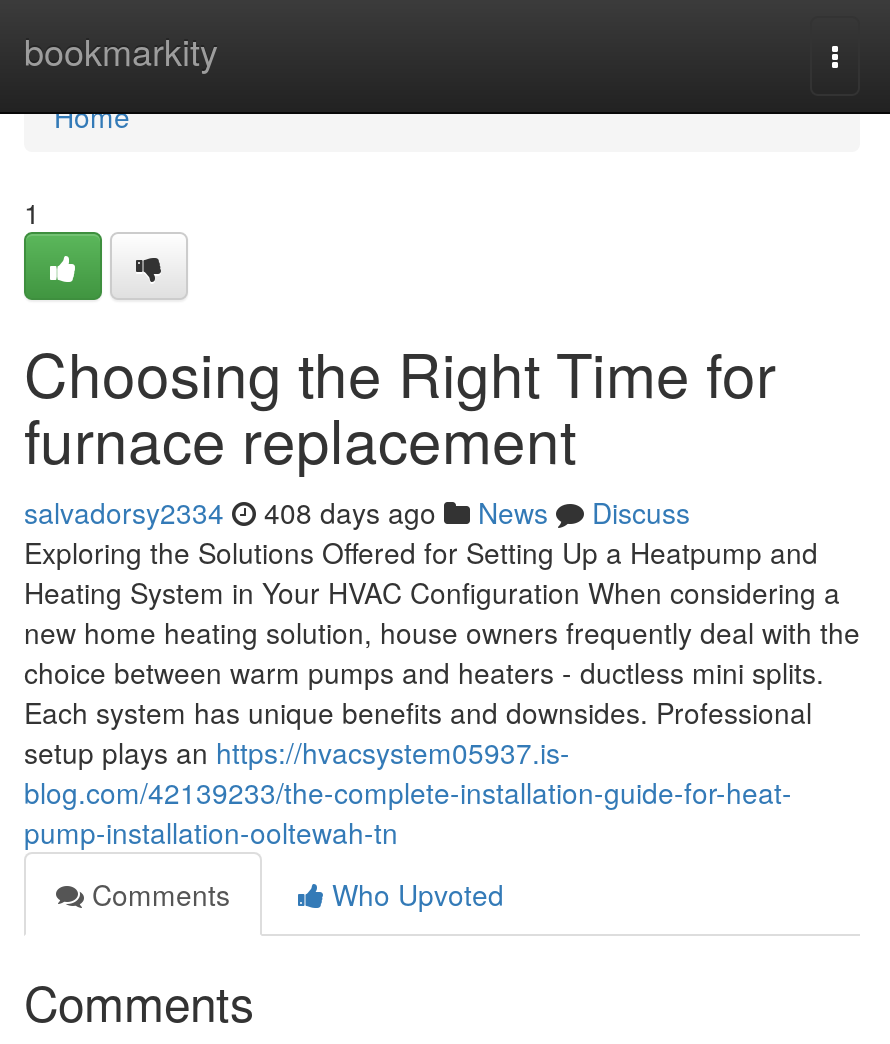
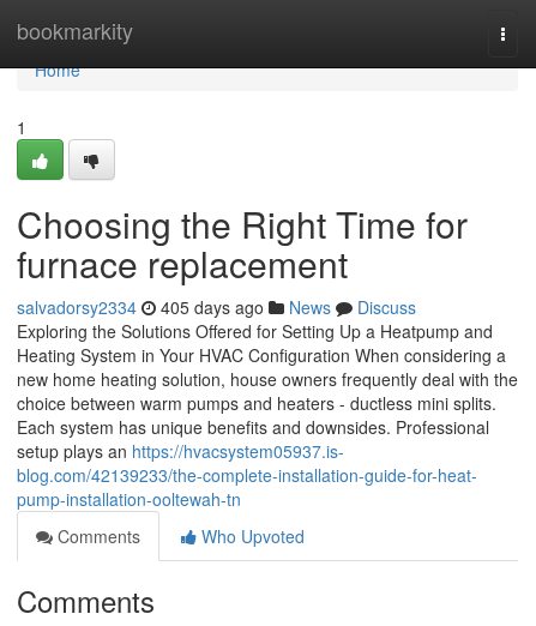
- salvadorsy2334 408 days ago News Discuss
+ salvadorsy2334 405 days ago News Discuss
